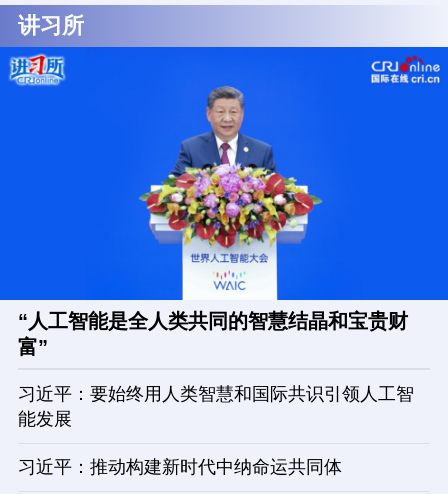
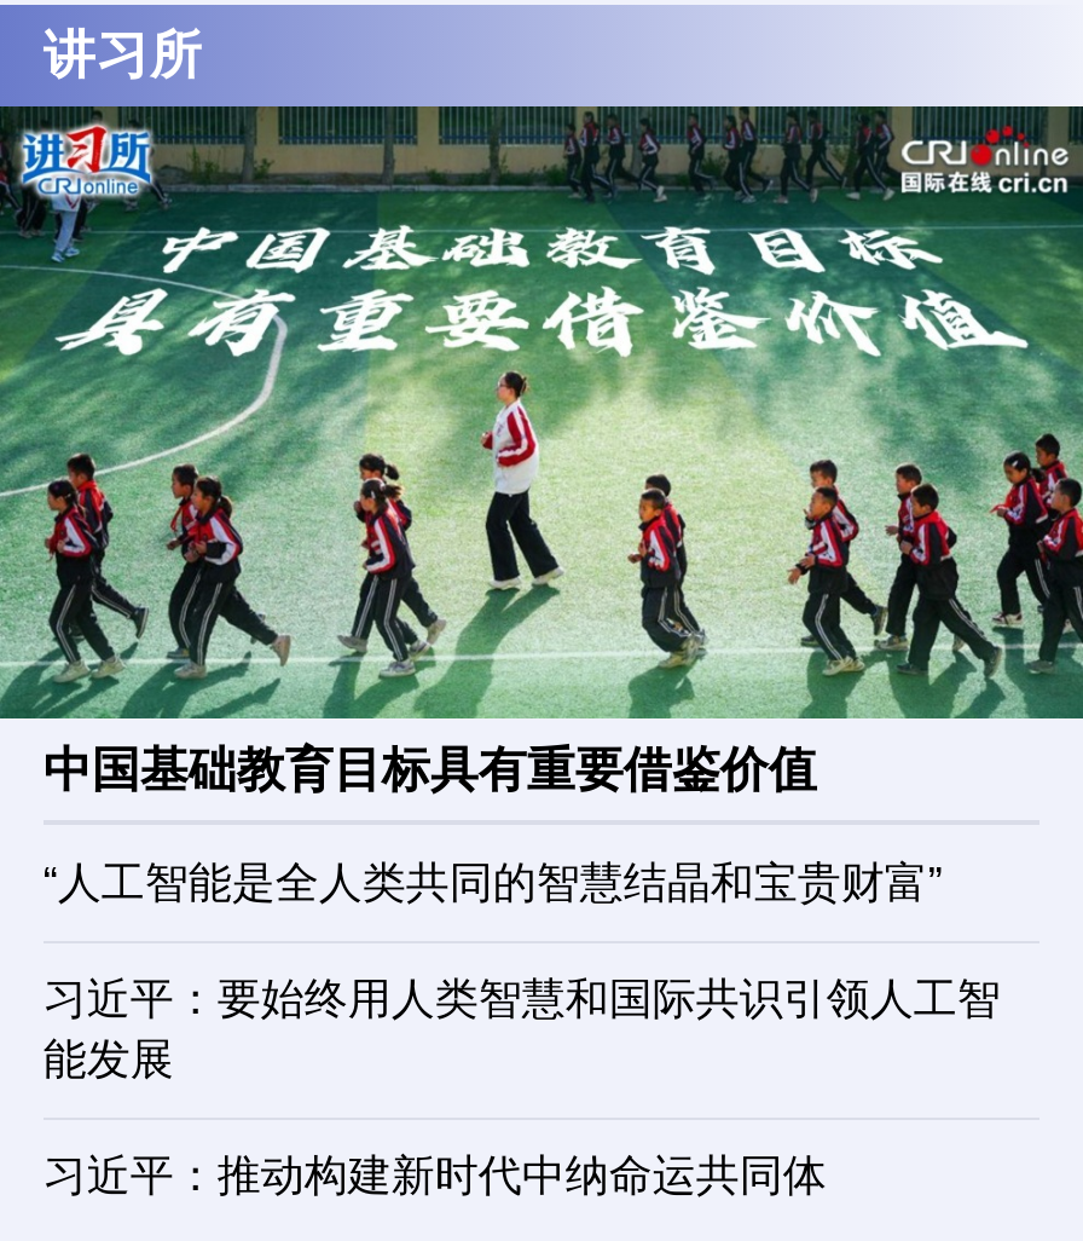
- [image]
- “人工智能是全人类共同的智慧结晶和宝贵财
- 富”
+ [image]
+ 中国基础教育目标具有重要借鉴价值
+ “人工智能是全人类共同的智慧结晶和宝贵财富”
